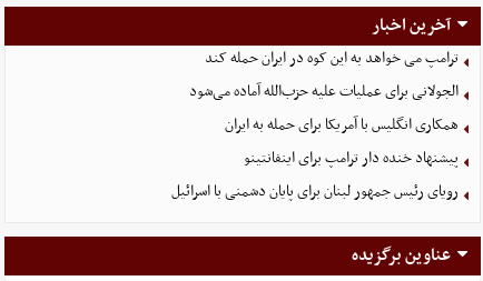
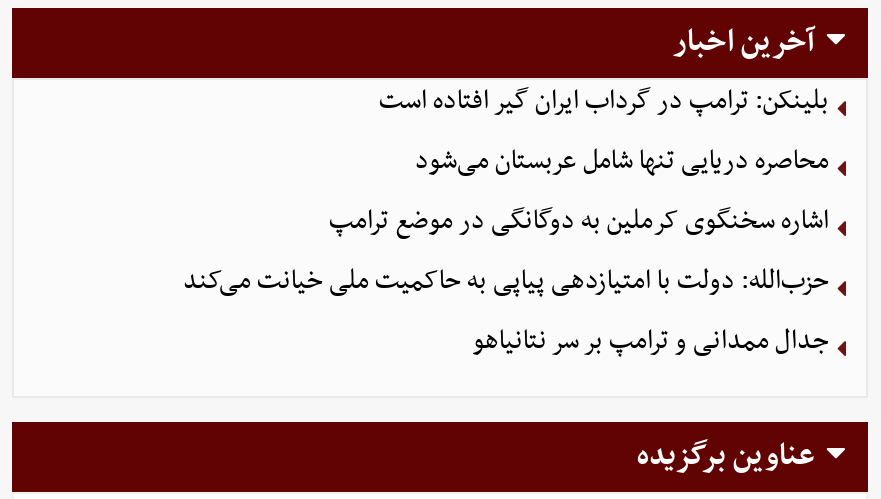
- ترامپ می خواهد به این کوه در ایران حمله کند
- الجولانی برای عملیات علیه حزب‌الله آماده می‌شود
- همکاری انگلیس با آمریکا برای حمله به ایران
- پیشنهاد خنده دار ترامپ برای اینفانتینو
- رویای رئیس جمهور لبنان برای پایان دشمنی با اسرائیل
+ بلینکن: ترامپ در گرداب ایران گیر افتاده است
+ محاصره دریایی تنها شامل عربستان می‌شود
+ اشاره سخنگوی کرملین به دوگانگی در موضع ترامپ
+ حزب‌الله: دولت با امتیازدهی پیاپی به حاکمیت ملی خیانت می‌کند
+ جدال ممدانی و ترامپ بر سر نتانیاهو
